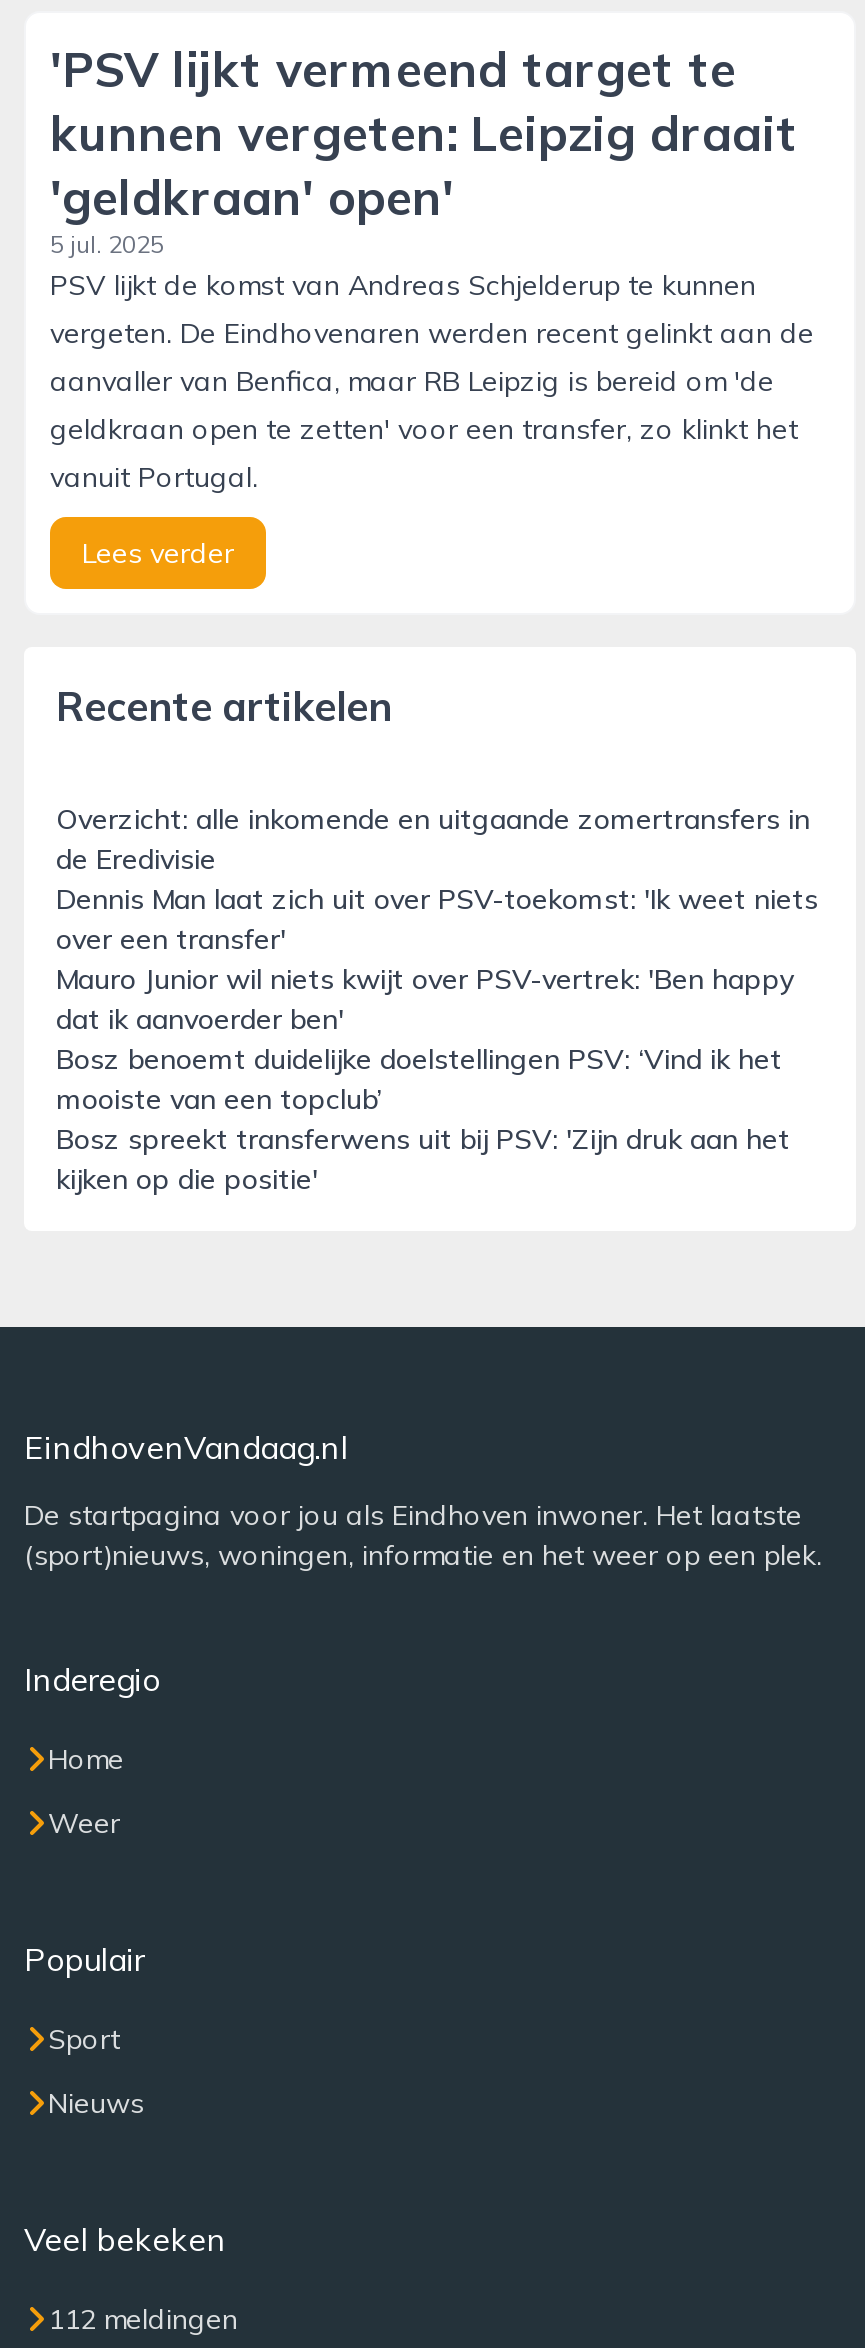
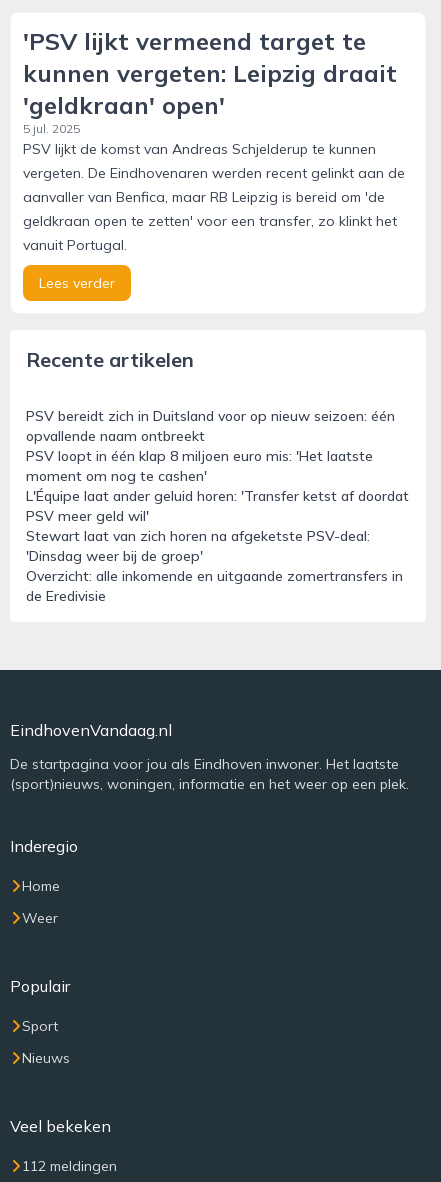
+ PSV bereidt zich in Duitsland voor op nieuw seizoen: één
+ opvallende naam ontbreekt
+ PSV loopt in één klap 8 miljoen euro mis: 'Het laatste
+ moment om nog te cashen'
+ L'Équipe laat ander geluid horen: 'Transfer ketst af doordat
+ PSV meer geld wil'
+ Stewart laat van zich horen na afgeketste PSV-deal:
+ 'Dinsdag weer bij de groep'

moved down: Overzicht: alle inkomende en uitgaande zomertransfers in | de Eredivisie

- Dennis Man laat zich uit over PSV-toekomst: 'Ik weet niets
- over een transfer'
- Mauro Junior wil niets kwijt over PSV-vertrek: 'Ben happy
- dat ik aanvoerder ben'
- Bosz benoemt duidelijke doelstellingen PSV: ‘Vind ik het
- mooiste van een topclub’
- Bosz spreekt transferwens uit bij PSV: 'Zijn druk aan het
- kijken op die positie'
